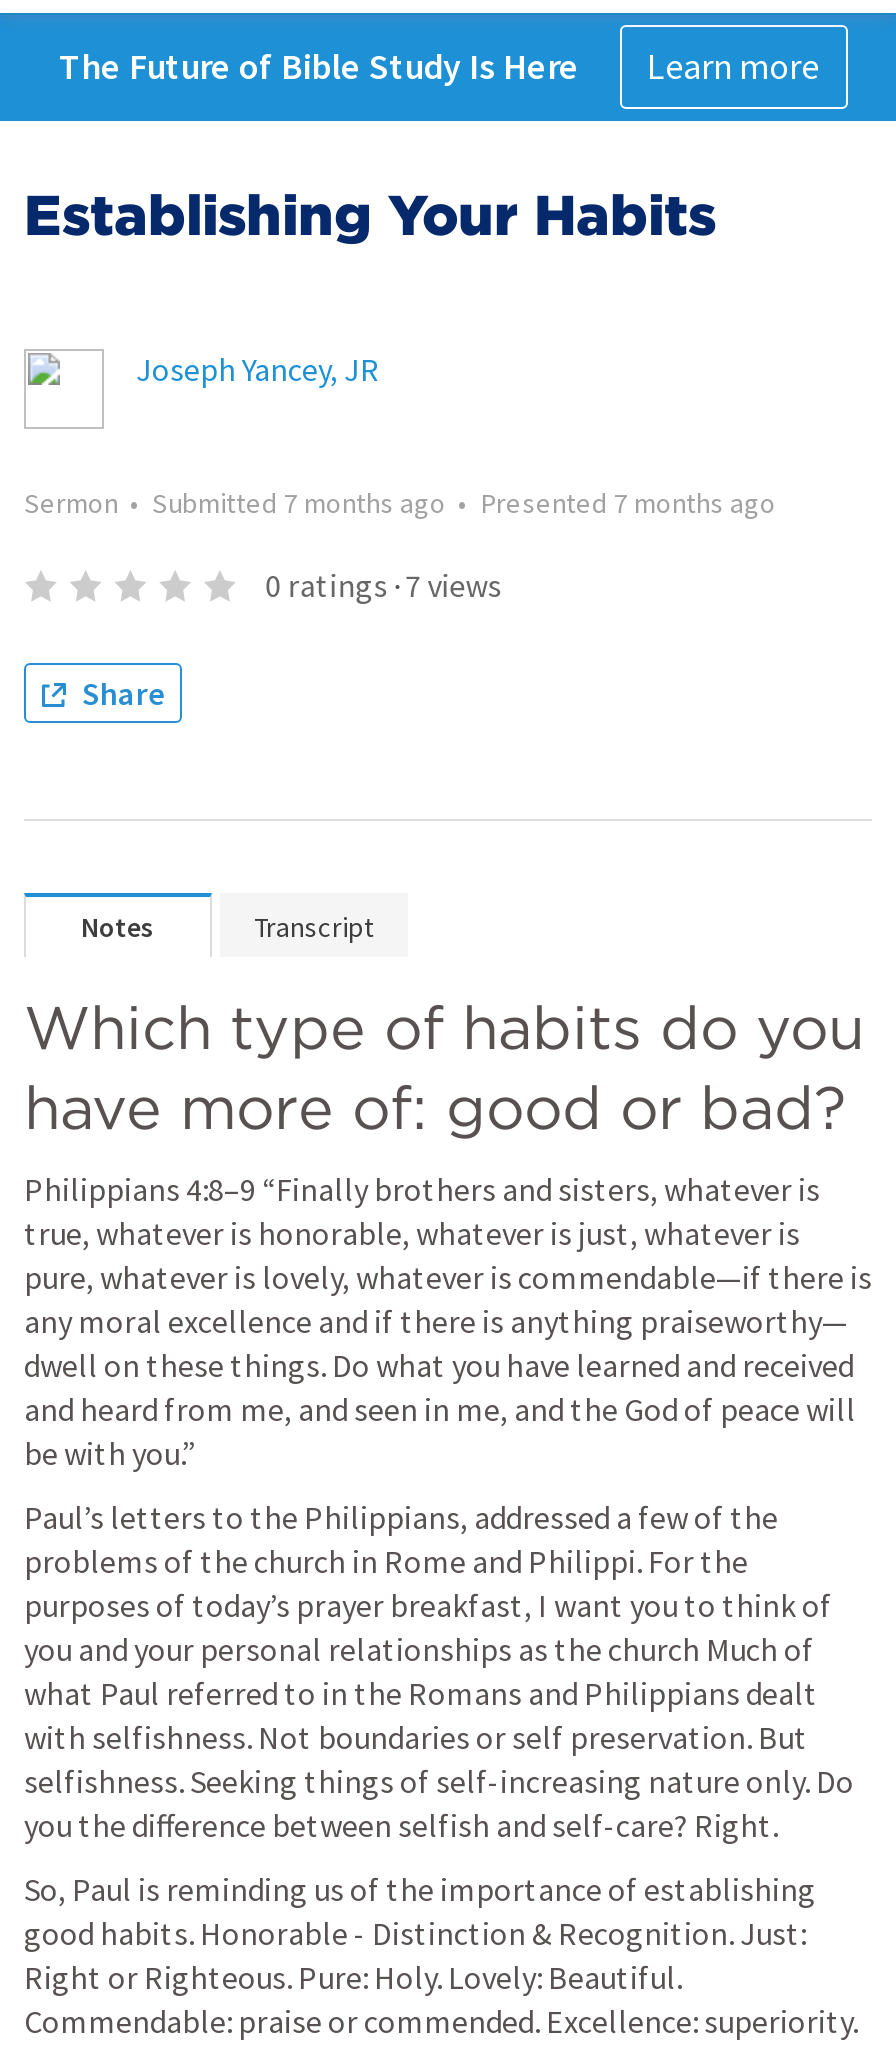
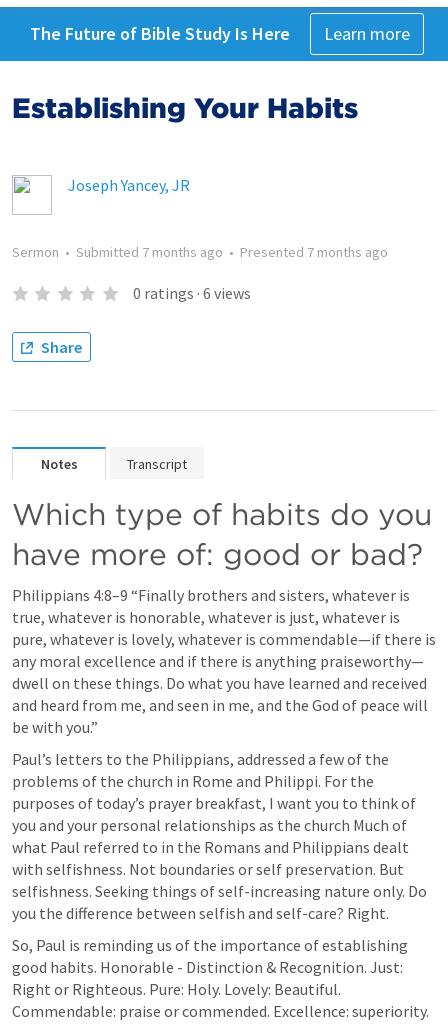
- 0 ratings · 7 views
+ 0 ratings · 6 views
